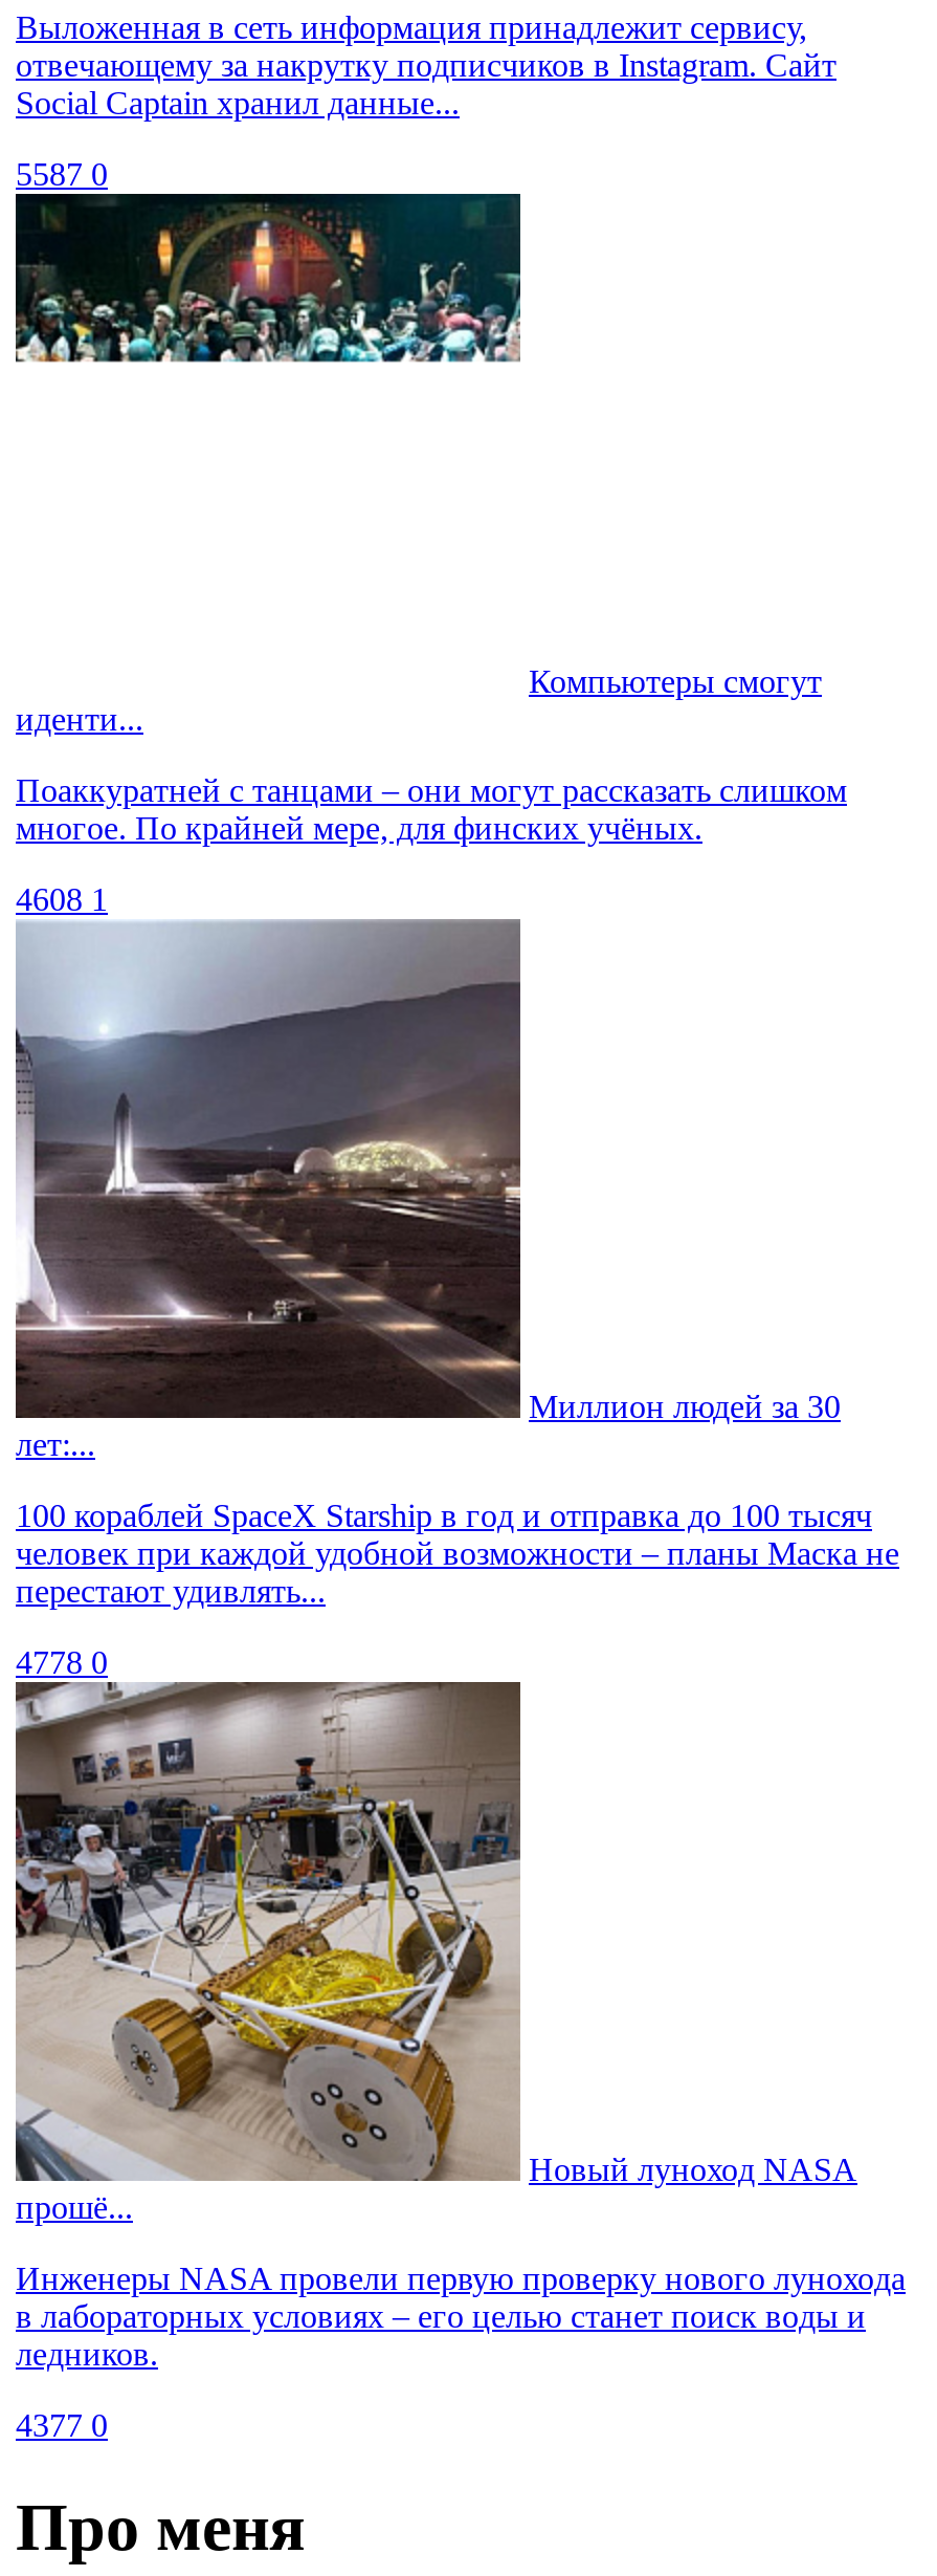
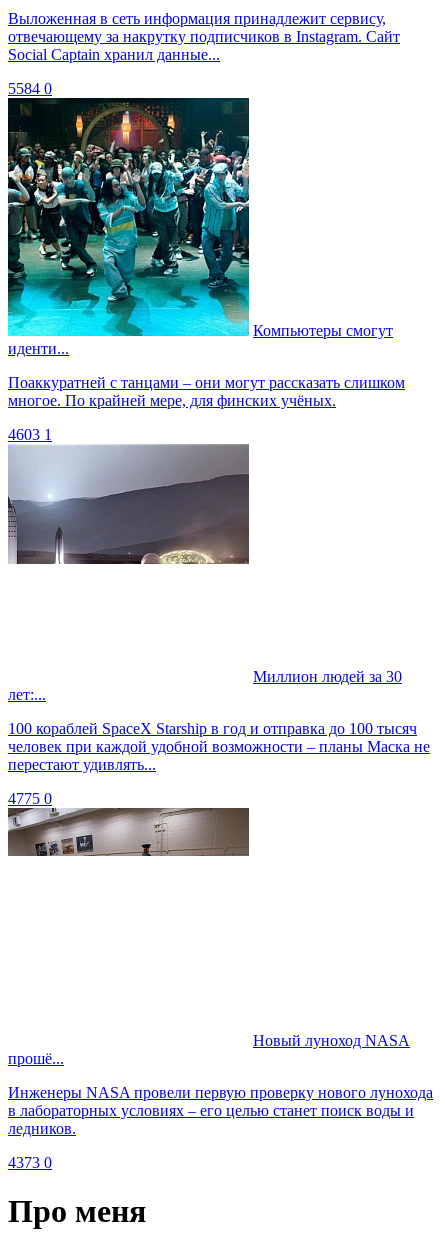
+ [image]

- 5587 0
+ 5584 0

- 4608 1
+ 4603 1

- [image]

- 4778 0
+ 4775 0

- [image]

- 4377 0
+ 4373 0
